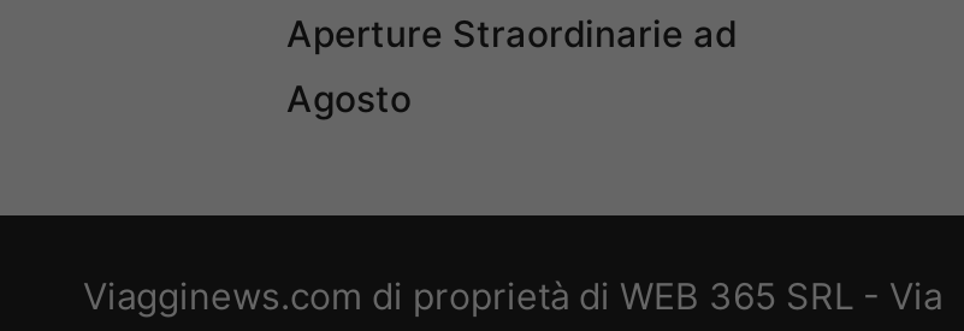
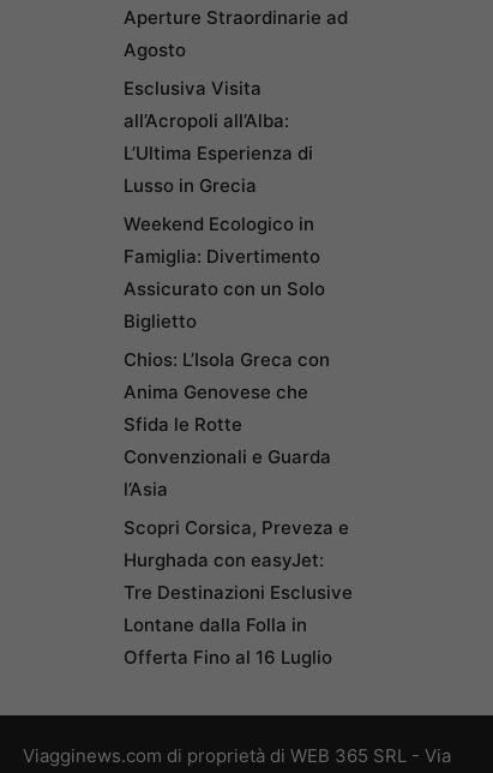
+ Esclusiva Visita
+ all’Acropoli all’Alba:
+ L’Ultima Esperienza di
+ Lusso in Grecia
+ Weekend Ecologico in
+ Famiglia: Divertimento
+ Assicurato con un Solo
+ Biglietto
+ Chios: L’Isola Greca con
+ Anima Genovese che
+ Sfida le Rotte
+ Convenzionali e Guarda
+ l’Asia
+ Scopri Corsica, Preveza e
+ Hurghada con easyJet:
+ Tre Destinazioni Esclusive
+ Lontane dalla Folla in
+ Offerta Fino al 16 Luglio
